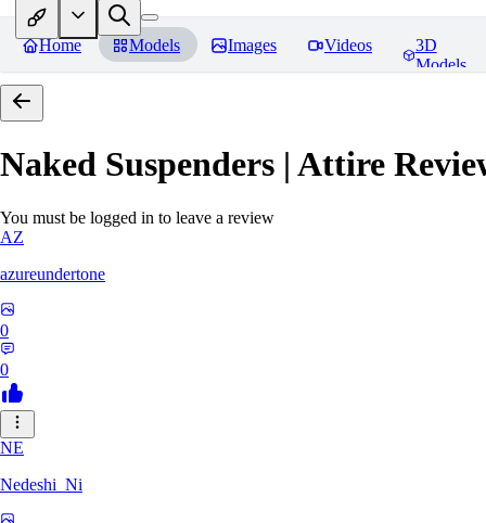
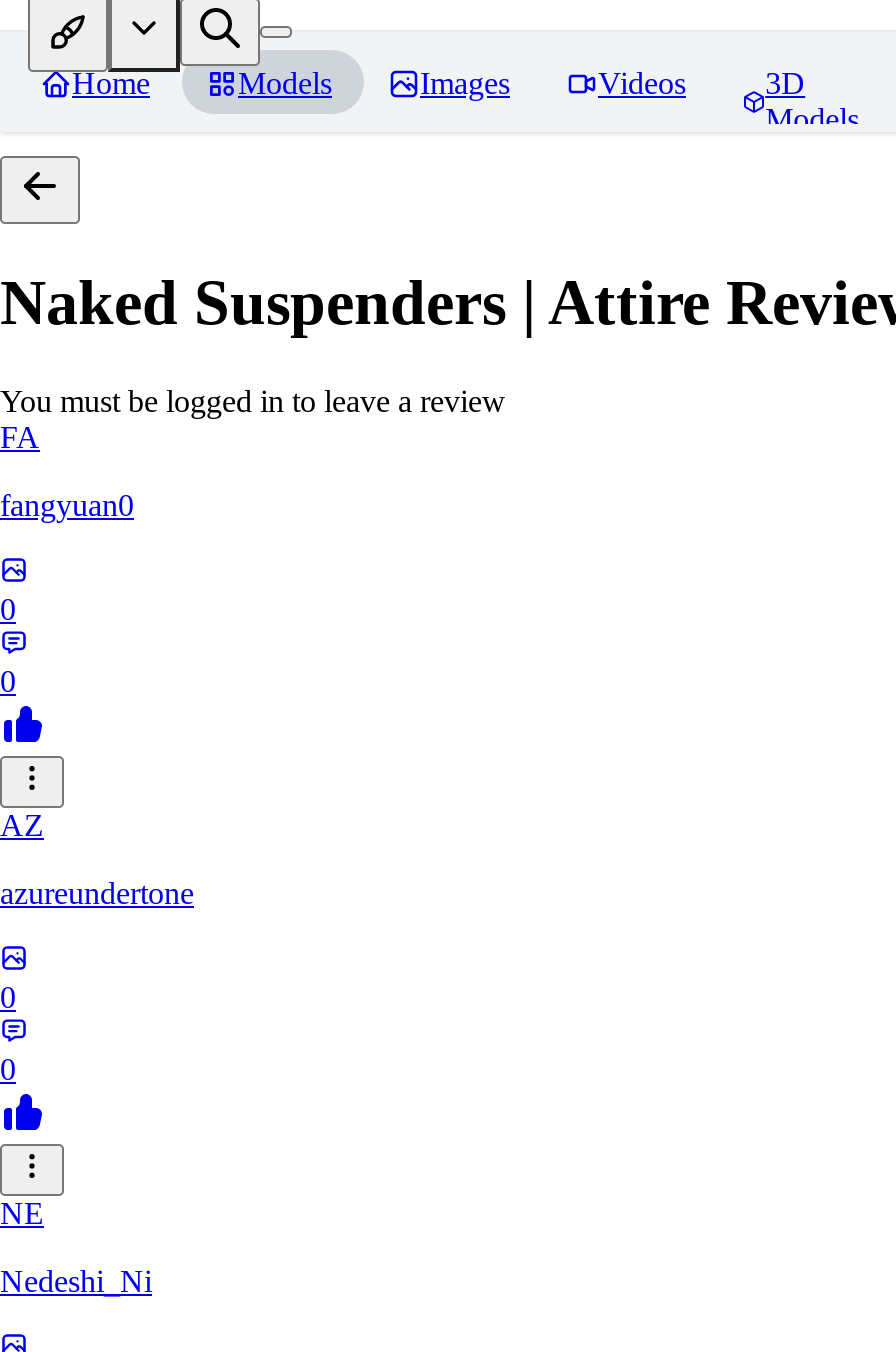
+ FA
+ fangyuan0
+ 0
+ 0
